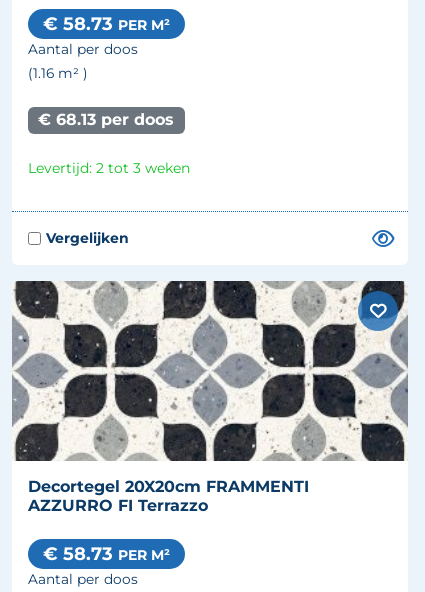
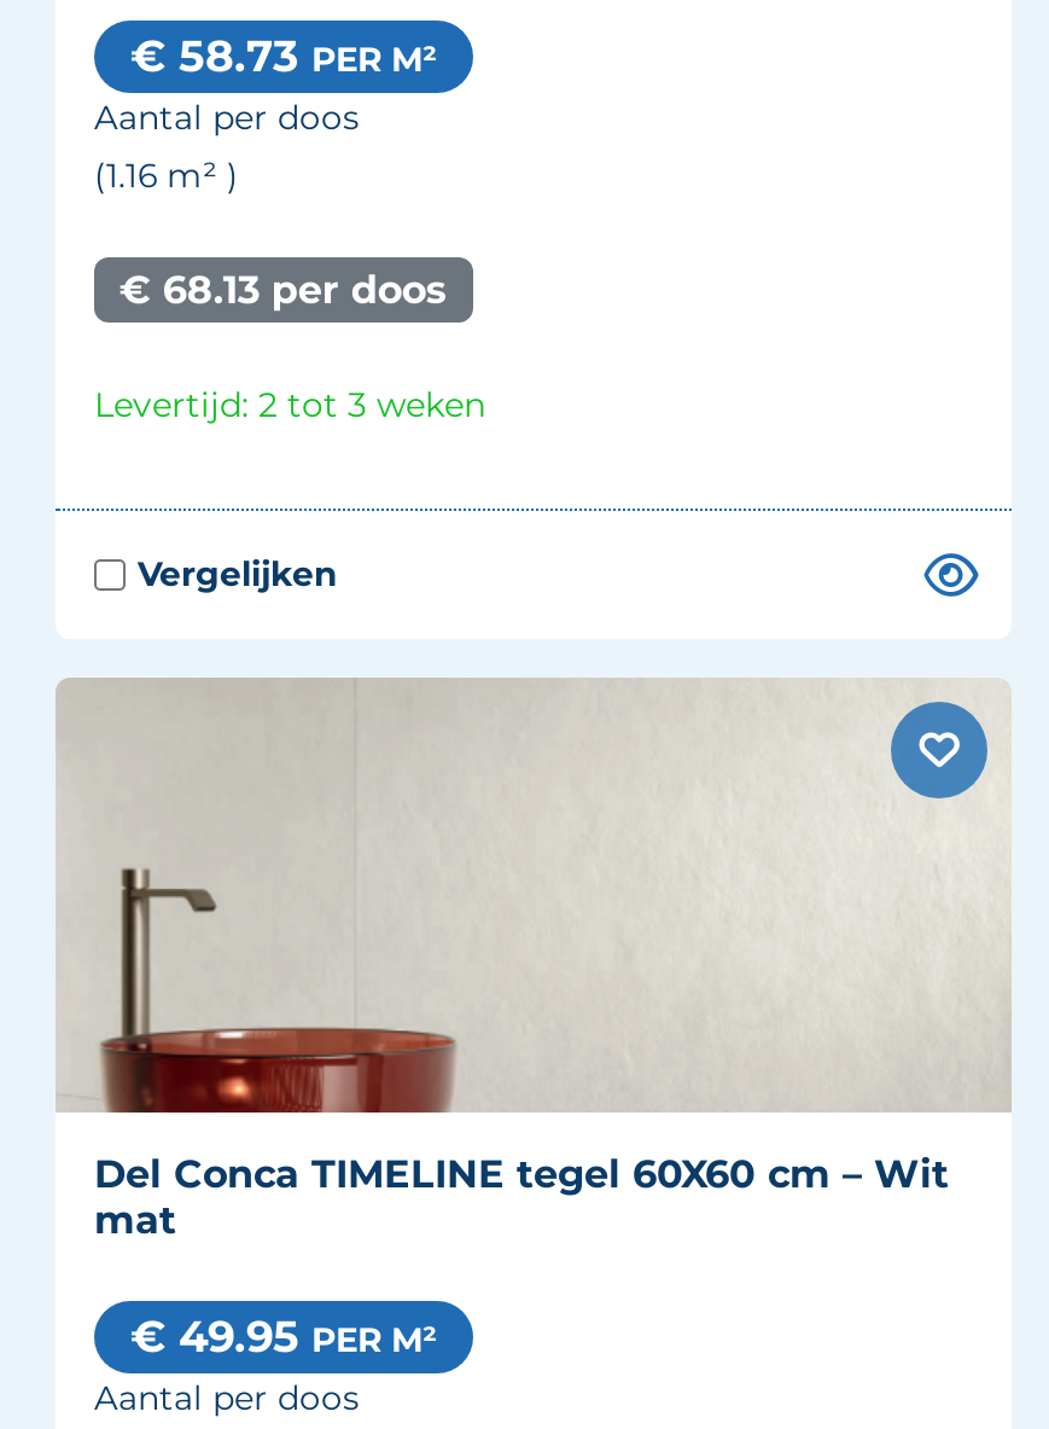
- [image]
- Decortegel 20X20cm FRAMMENTI
- AZZURRO FI Terrazzo
+ [image]
+ Del Conca TIMELINE tegel 60X60 cm – Wit
+ mat

- € 58.73 PER M²
+ € 49.95 PER M²
